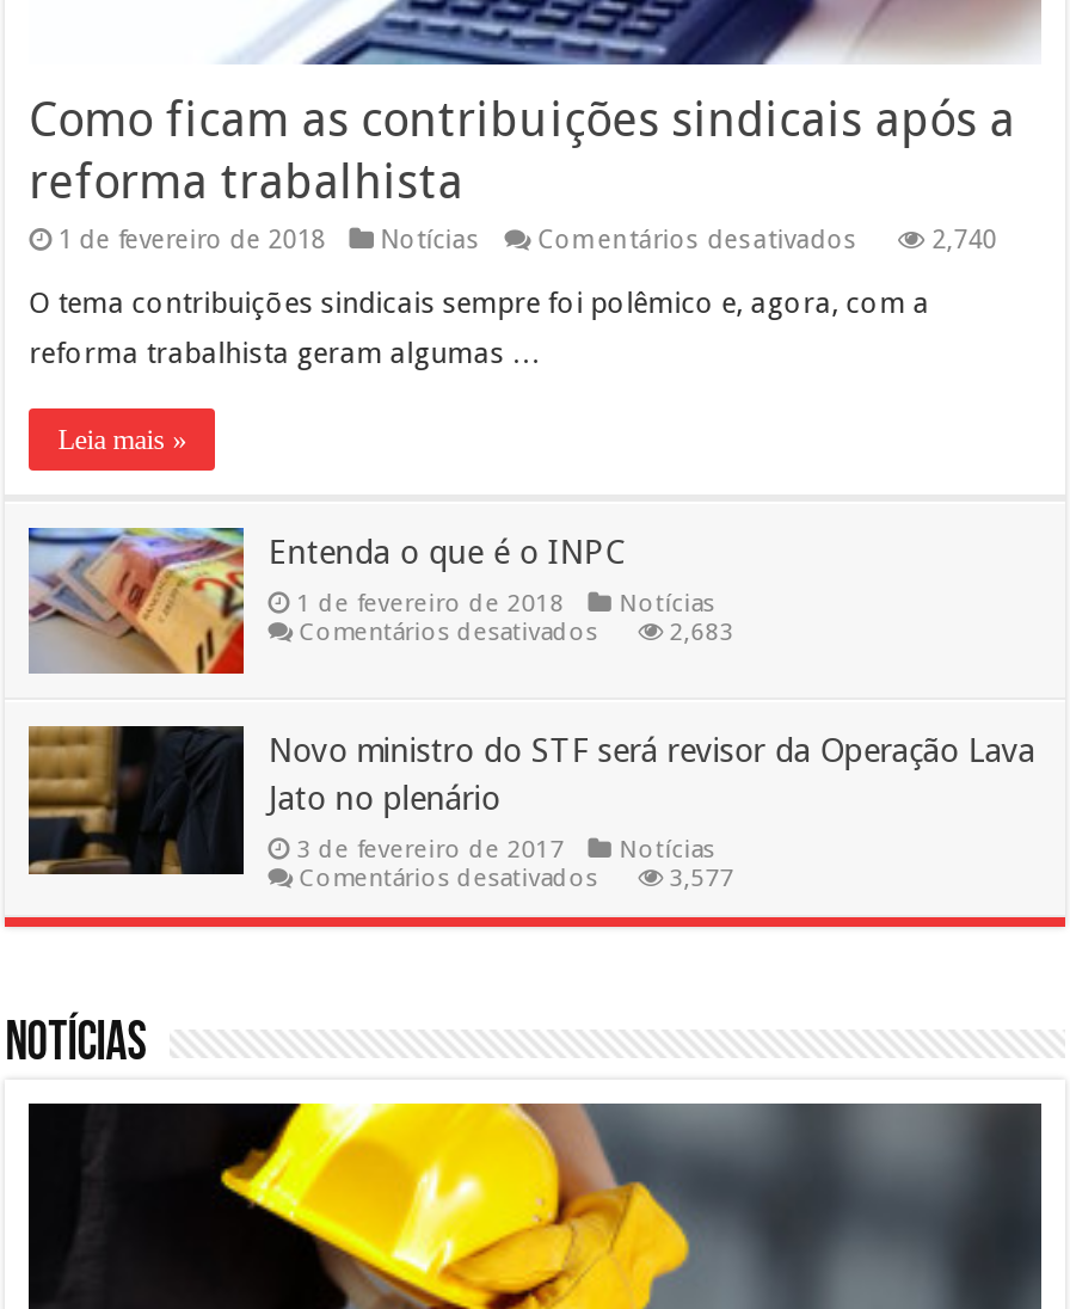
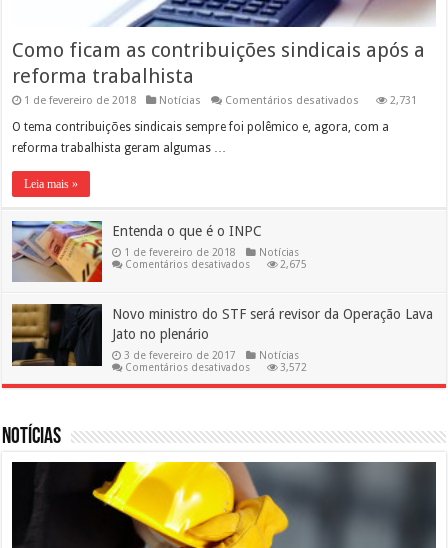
- 2,740
+ 2,731

- 2,683
+ 2,675

- 3,577
+ 3,572
